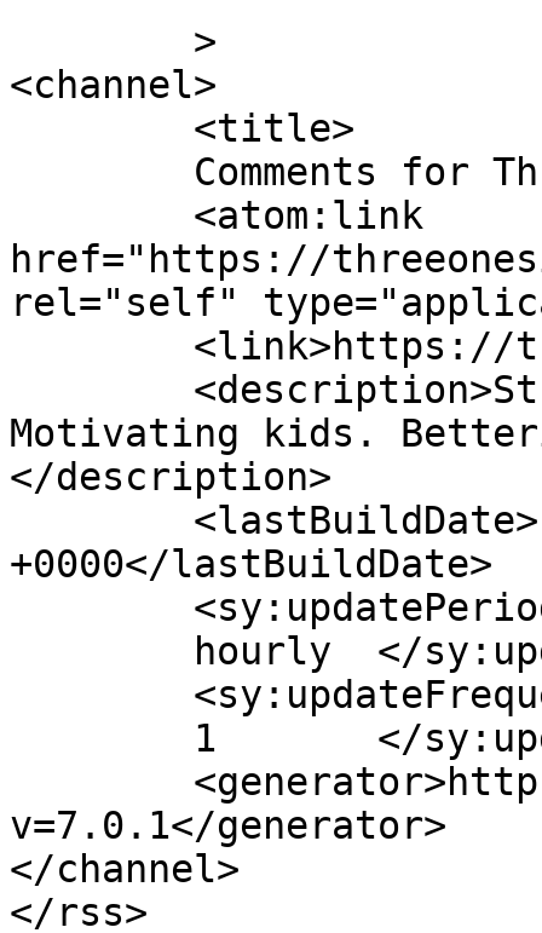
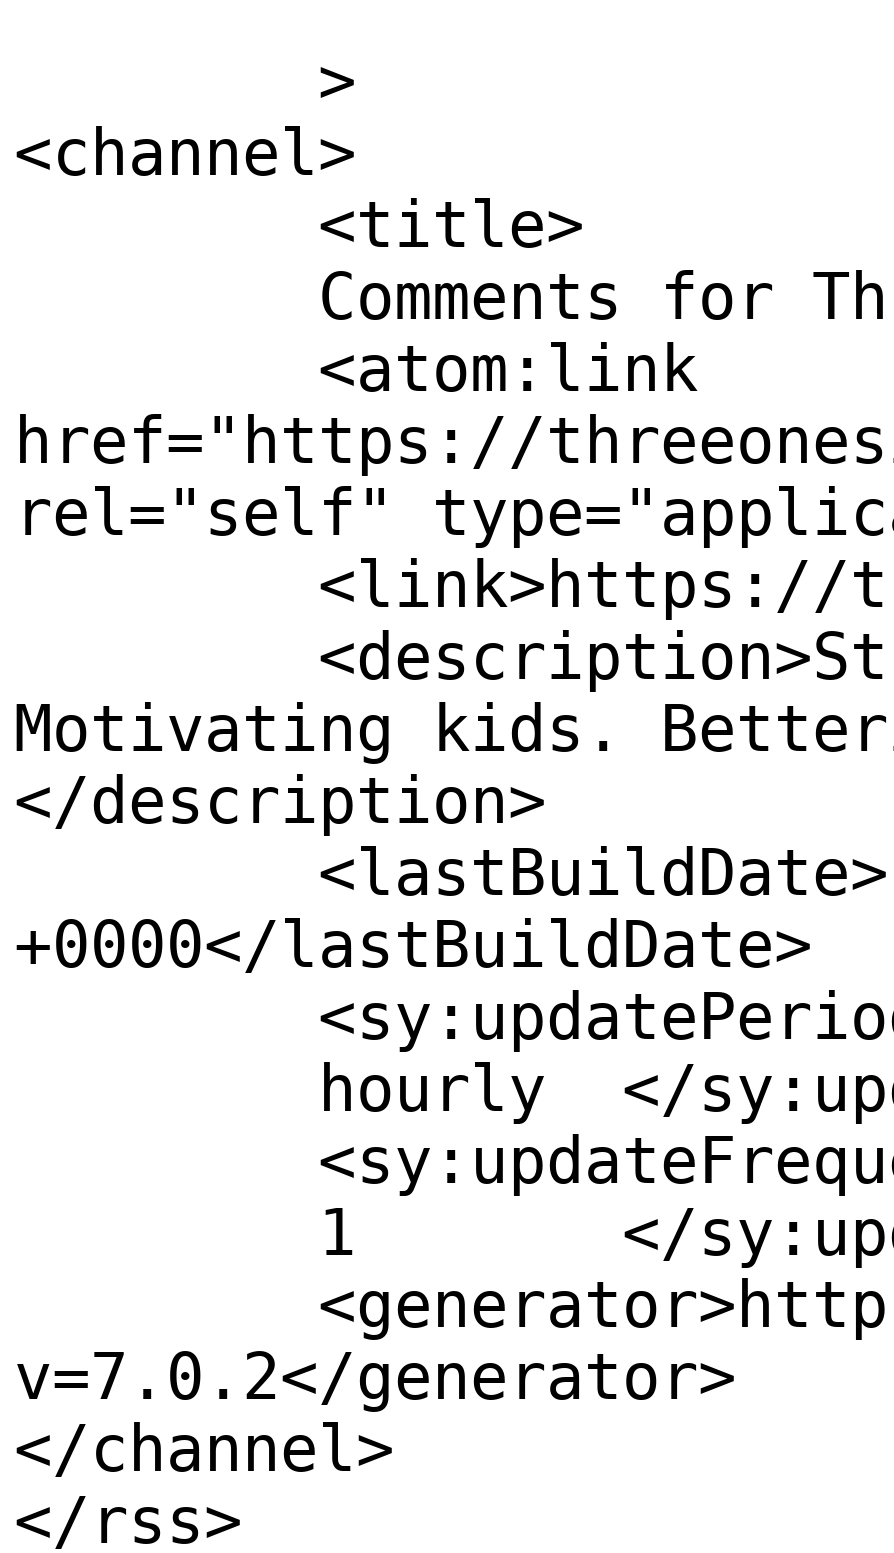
- v=7.0.1</generator>
+ v=7.0.2</generator>
